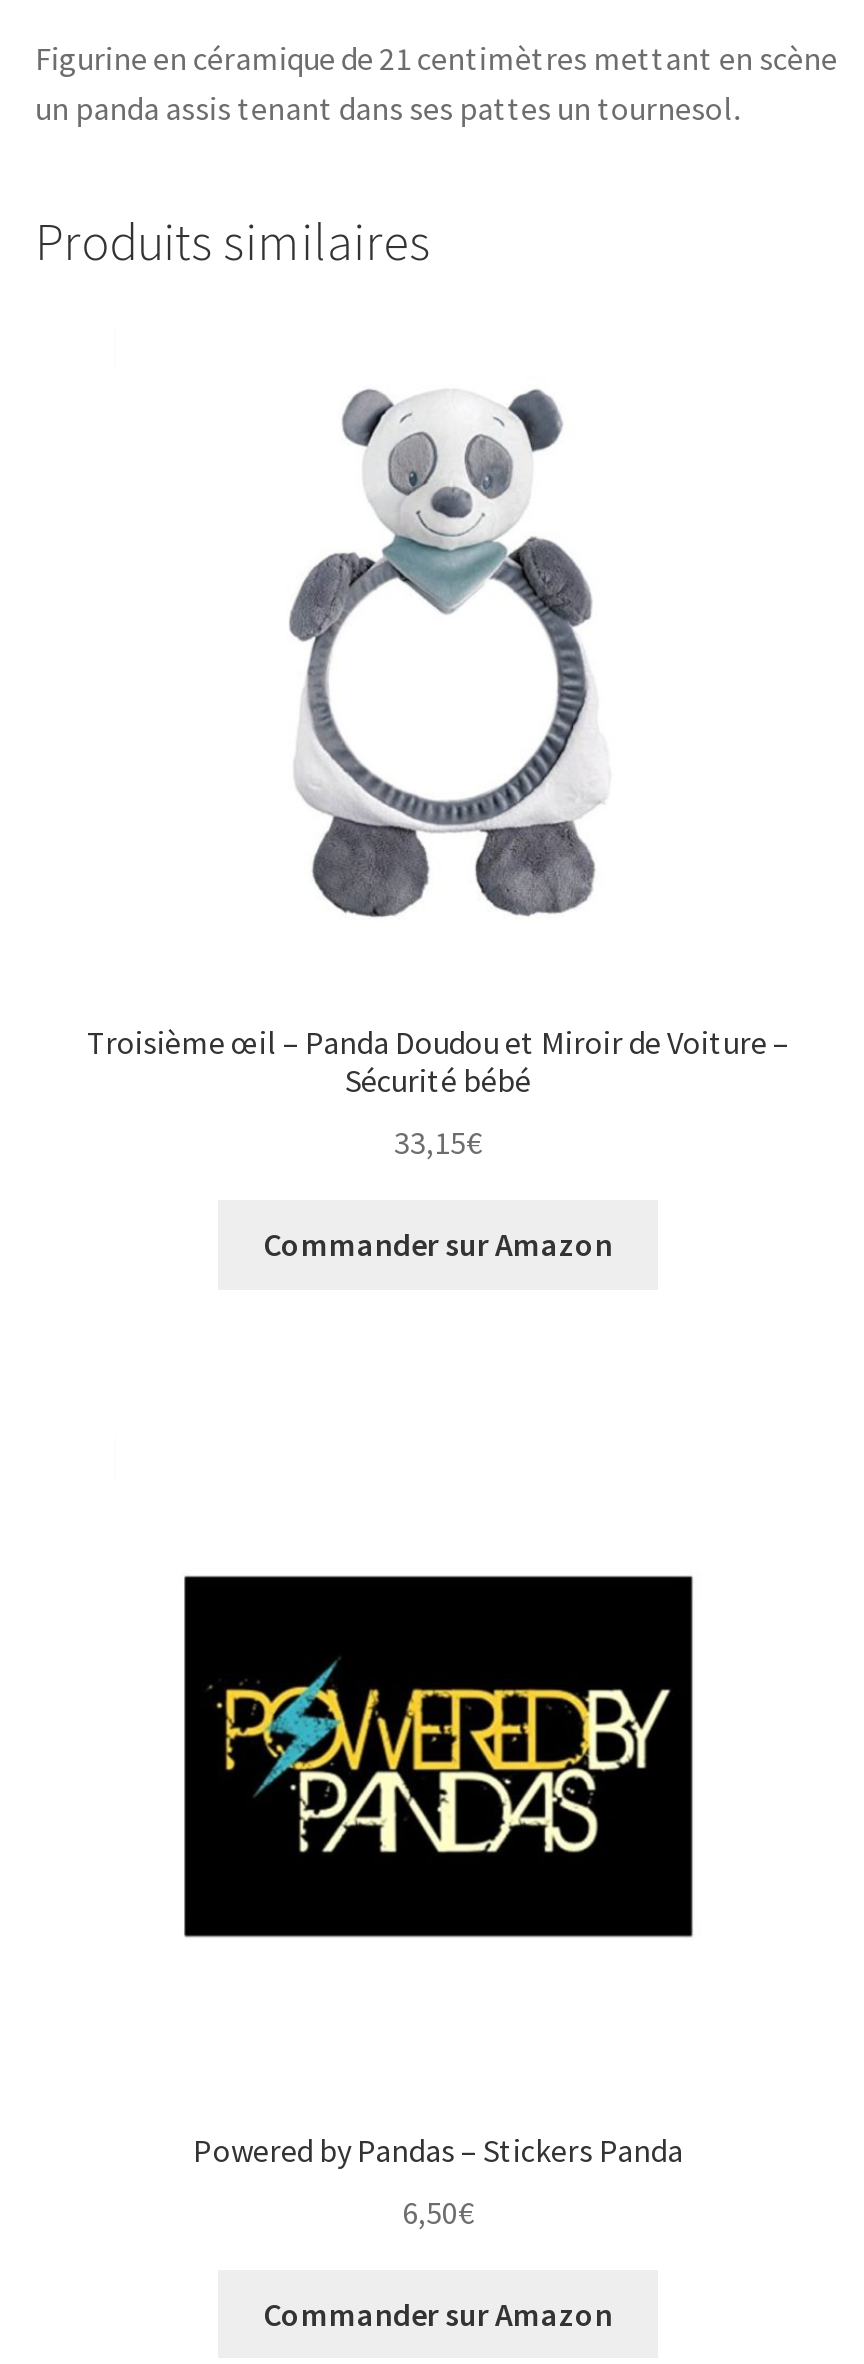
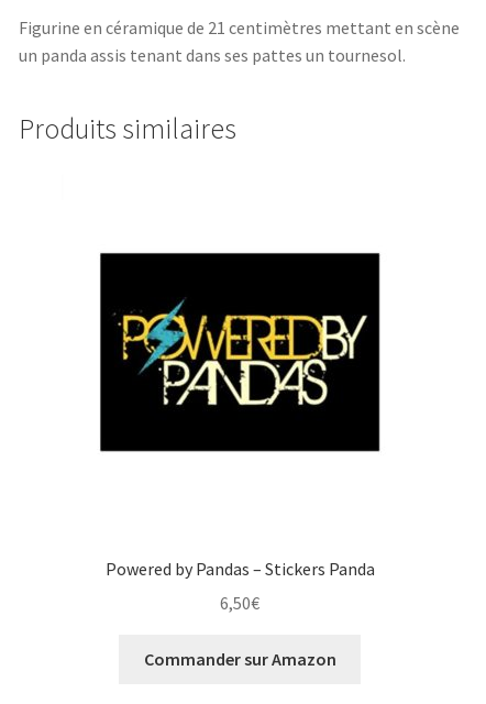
- [image]

- Troisième œil – Panda Doudou et Miroir de Voiture –
- Sécurité bébé
- 33,15€
- Commander sur Amazon
